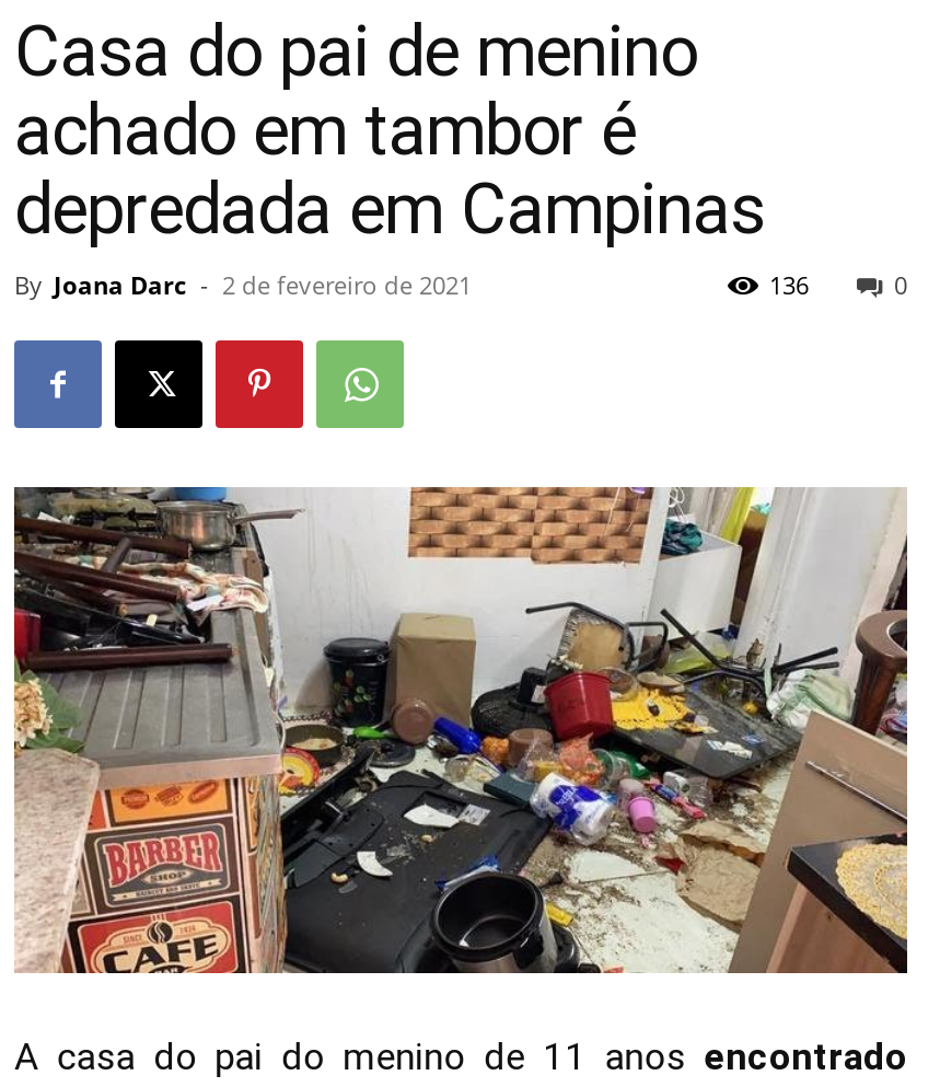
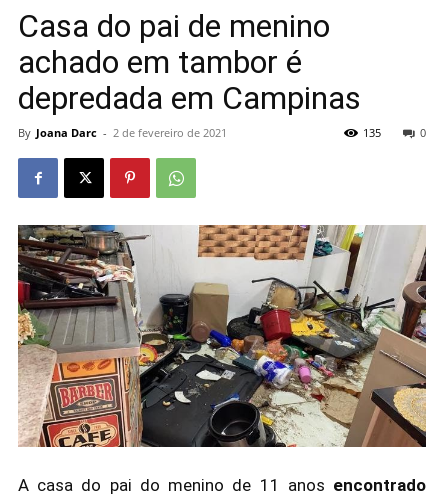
- 136
+ 135
